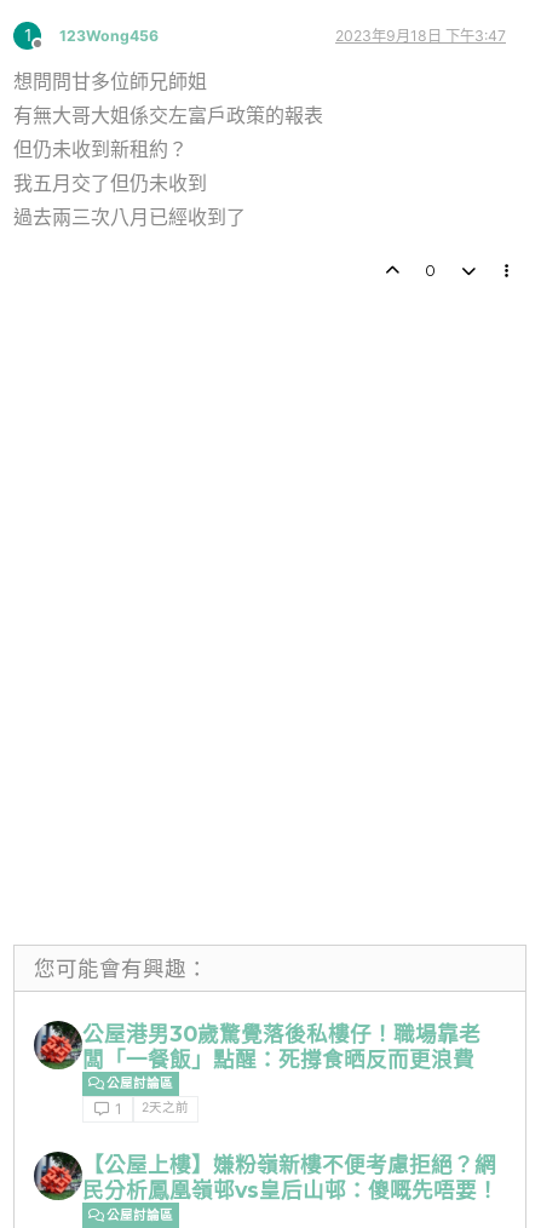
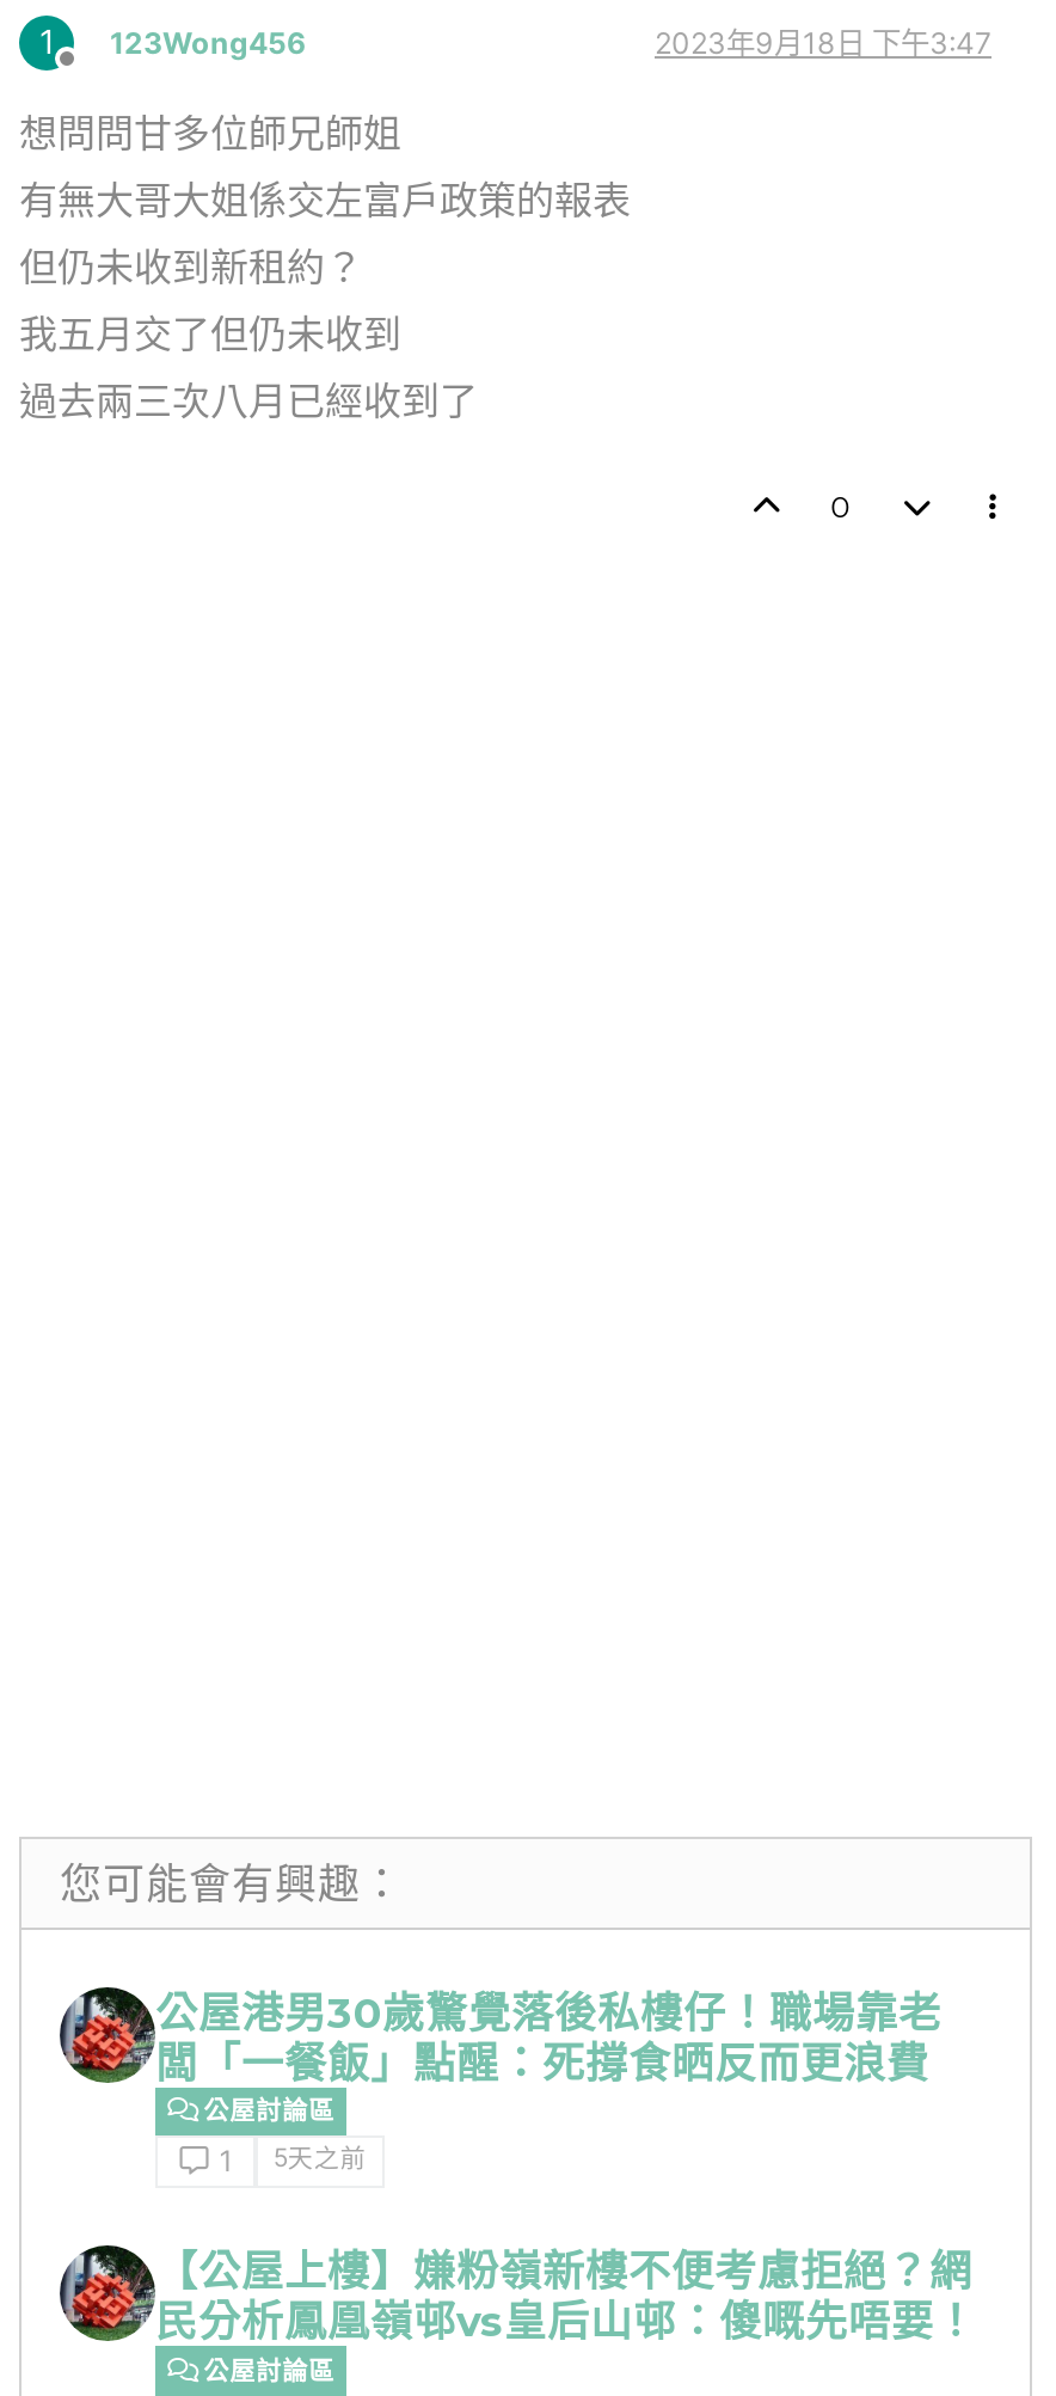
- 1 2天之前
+ 1 5天之前
